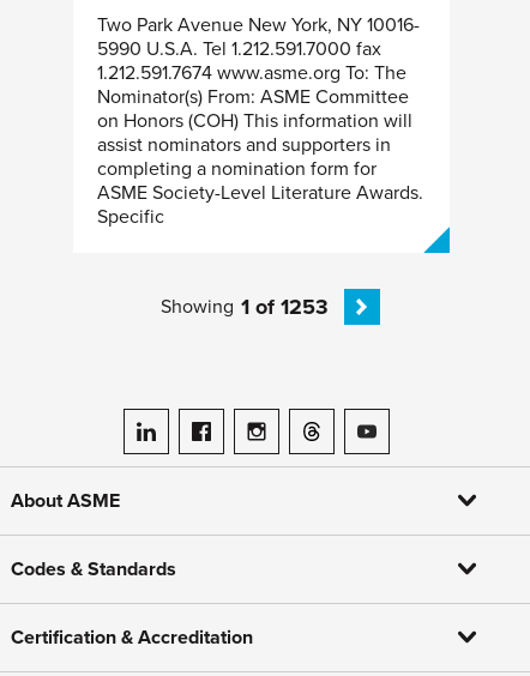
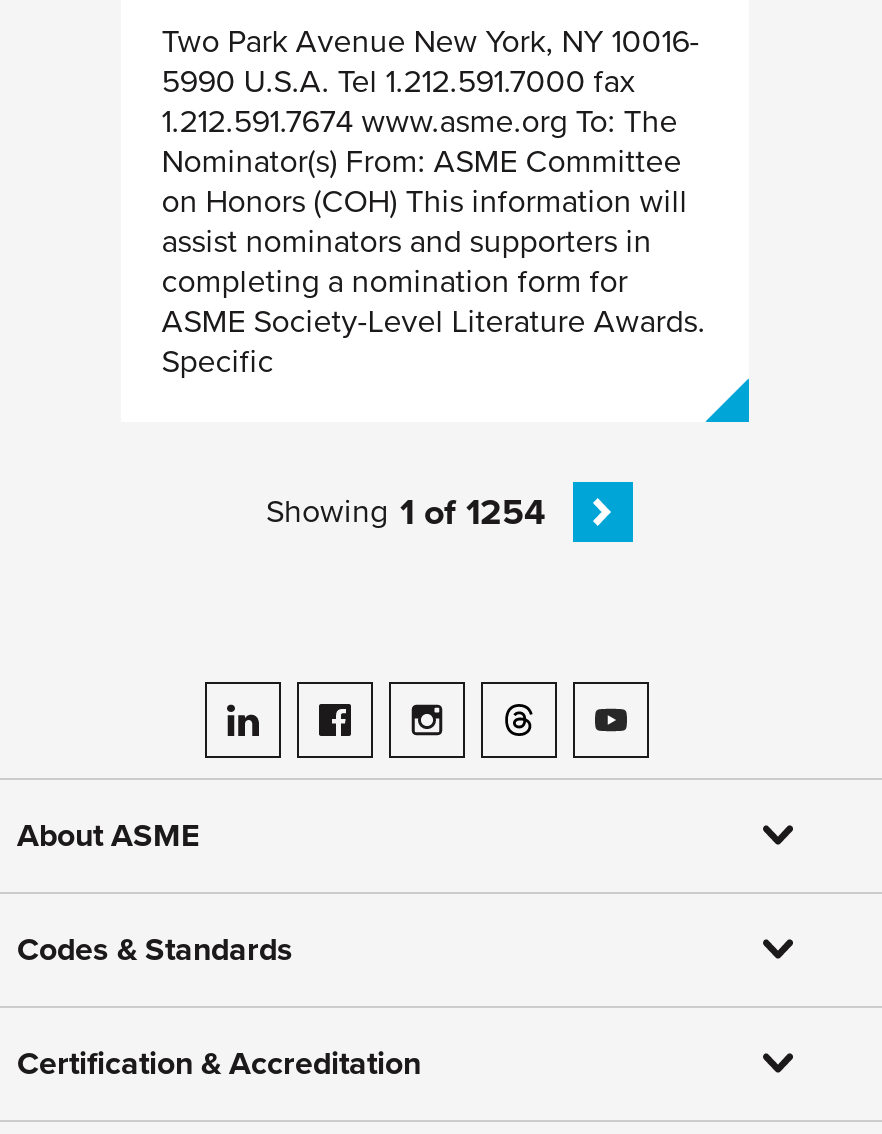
- Showing 1 of 1253
+ Showing 1 of 1254
